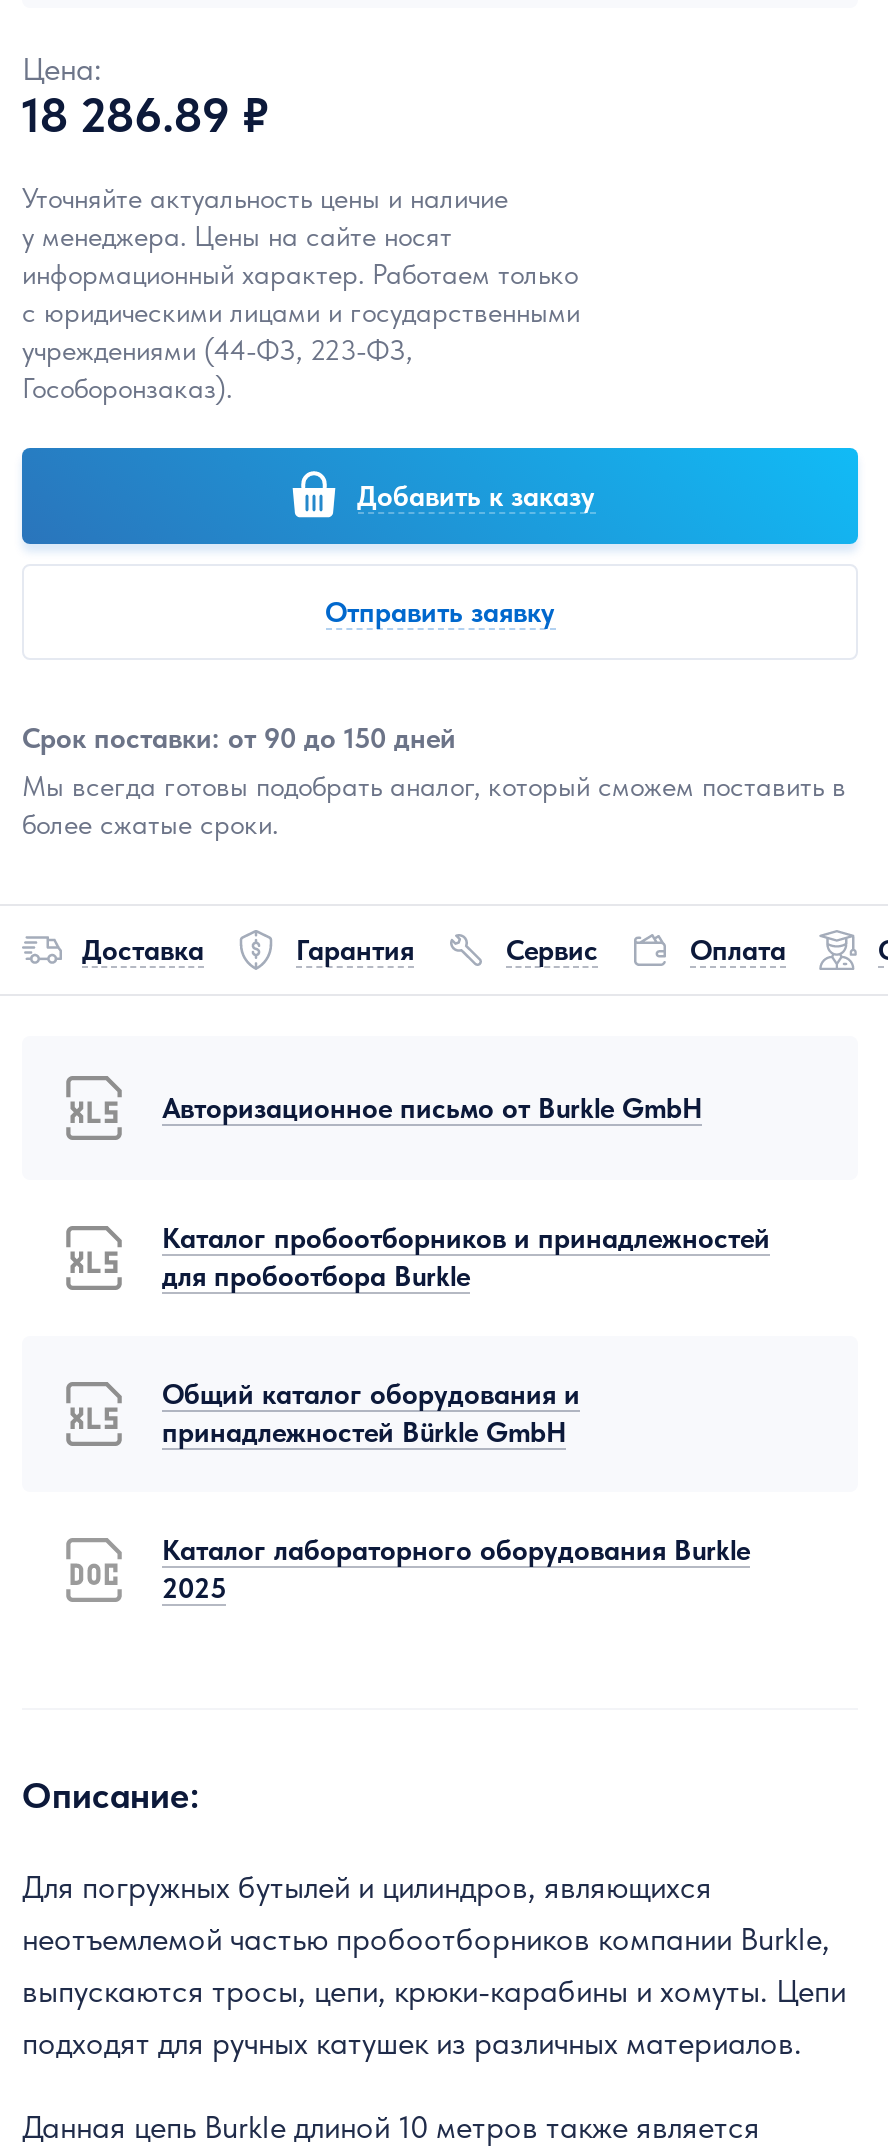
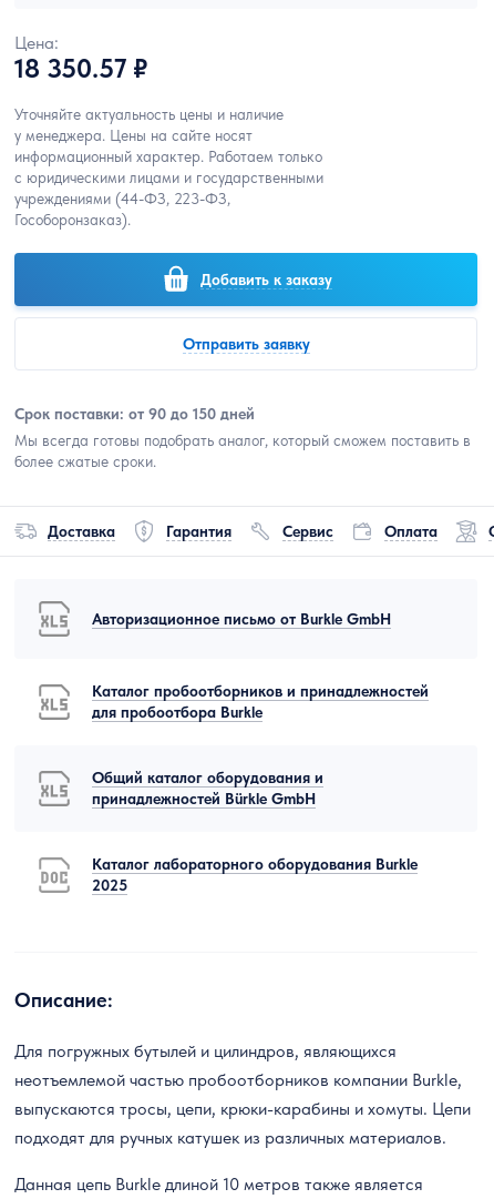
- 18 286.89 ₽
+ 18 350.57 ₽
